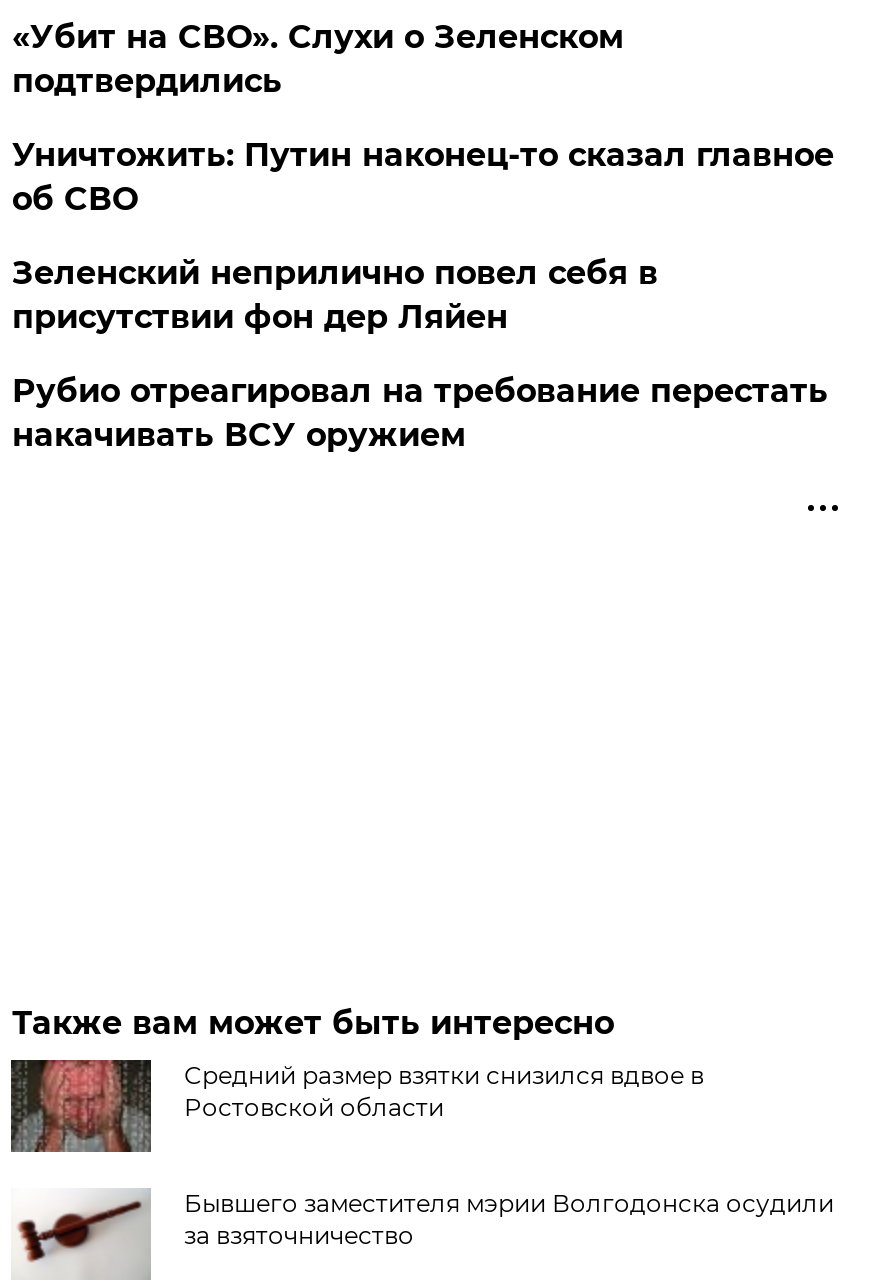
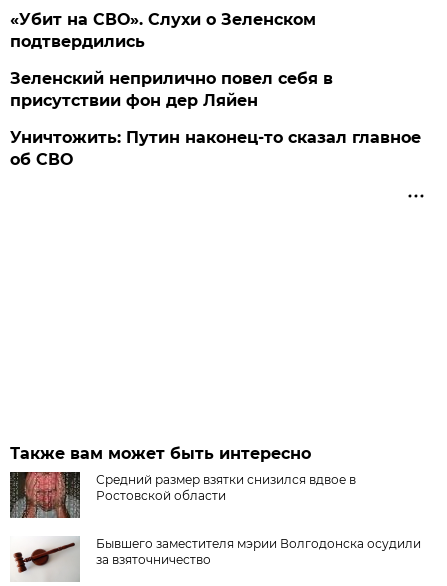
moved down: Уничтожить: Путин наконец-то сказал главное | об СВО

- Рубио отреагировал на требование перестать
- накачивать ВСУ оружием
